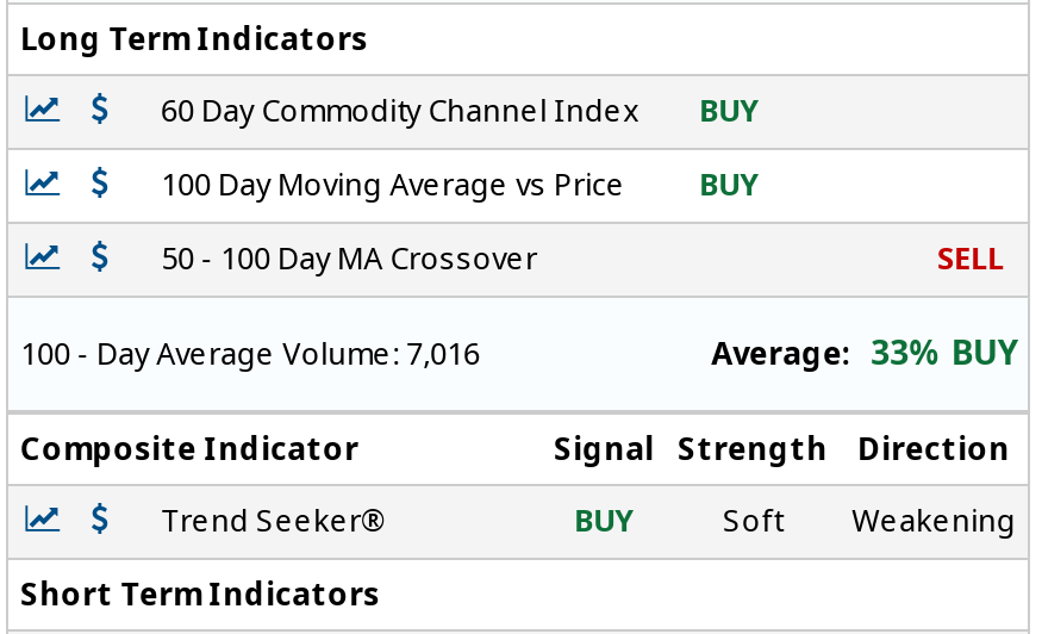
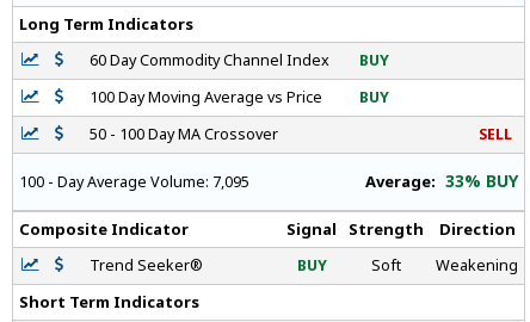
- 100 - Day Average Volume: 7,016
+ 100 - Day Average Volume: 7,095
